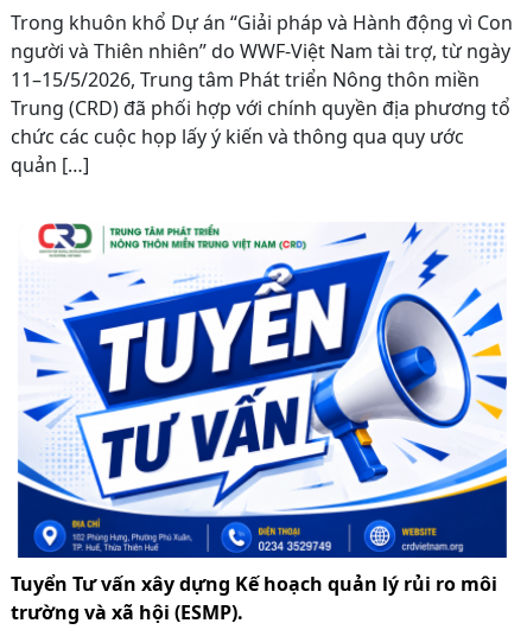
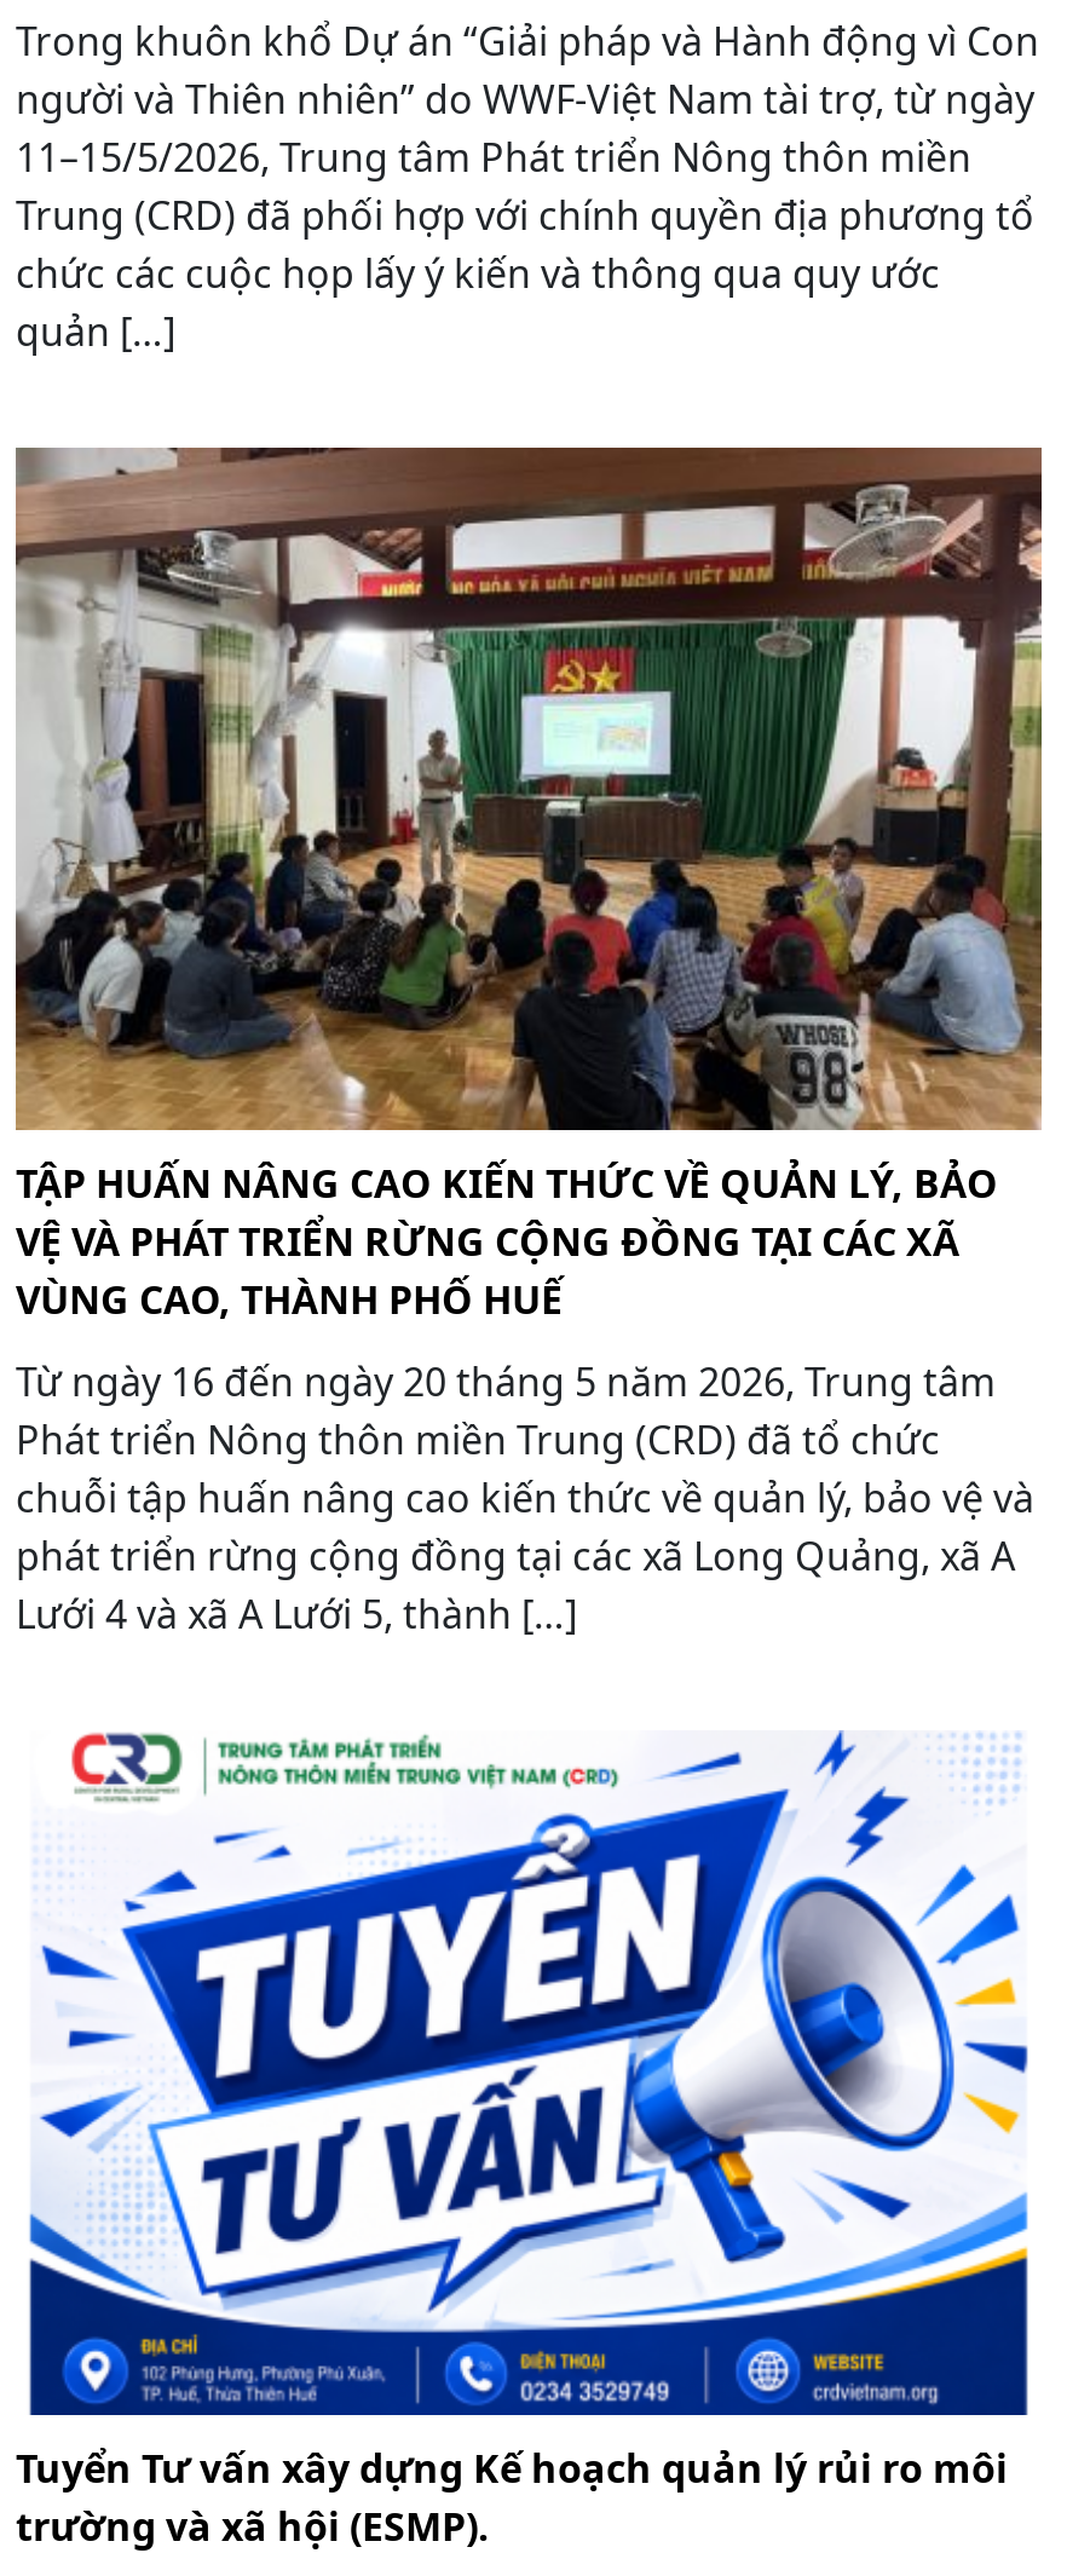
+ [image]
+ TẬP HUẤN NÂNG CAO KIẾN THỨC VỀ QUẢN LÝ, BẢO
+ VỆ VÀ PHÁT TRIỂN RỪNG CỘNG ĐỒNG TẠI CÁC XÃ
+ VÙNG CAO, THÀNH PHỐ HUẾ
+ Từ ngày 16 đến ngày 20 tháng 5 năm 2026, Trung tâm
+ Phát triển Nông thôn miền Trung (CRD) đã tổ chức
+ chuỗi tập huấn nâng cao kiến thức về quản lý, bảo vệ và
+ phát triển rừng cộng đồng tại các xã Long Quảng, xã A
+ Lưới 4 và xã A Lưới 5, thành […]
